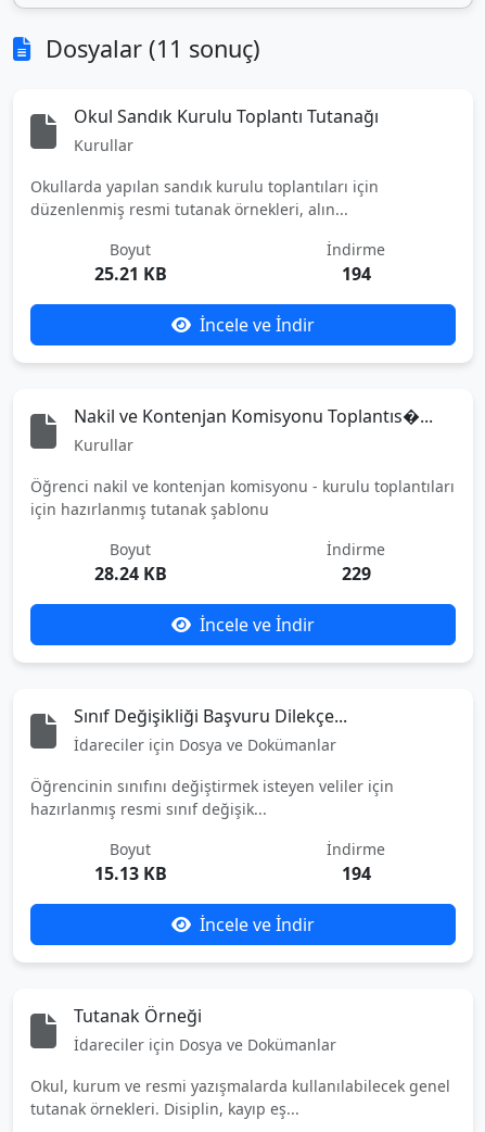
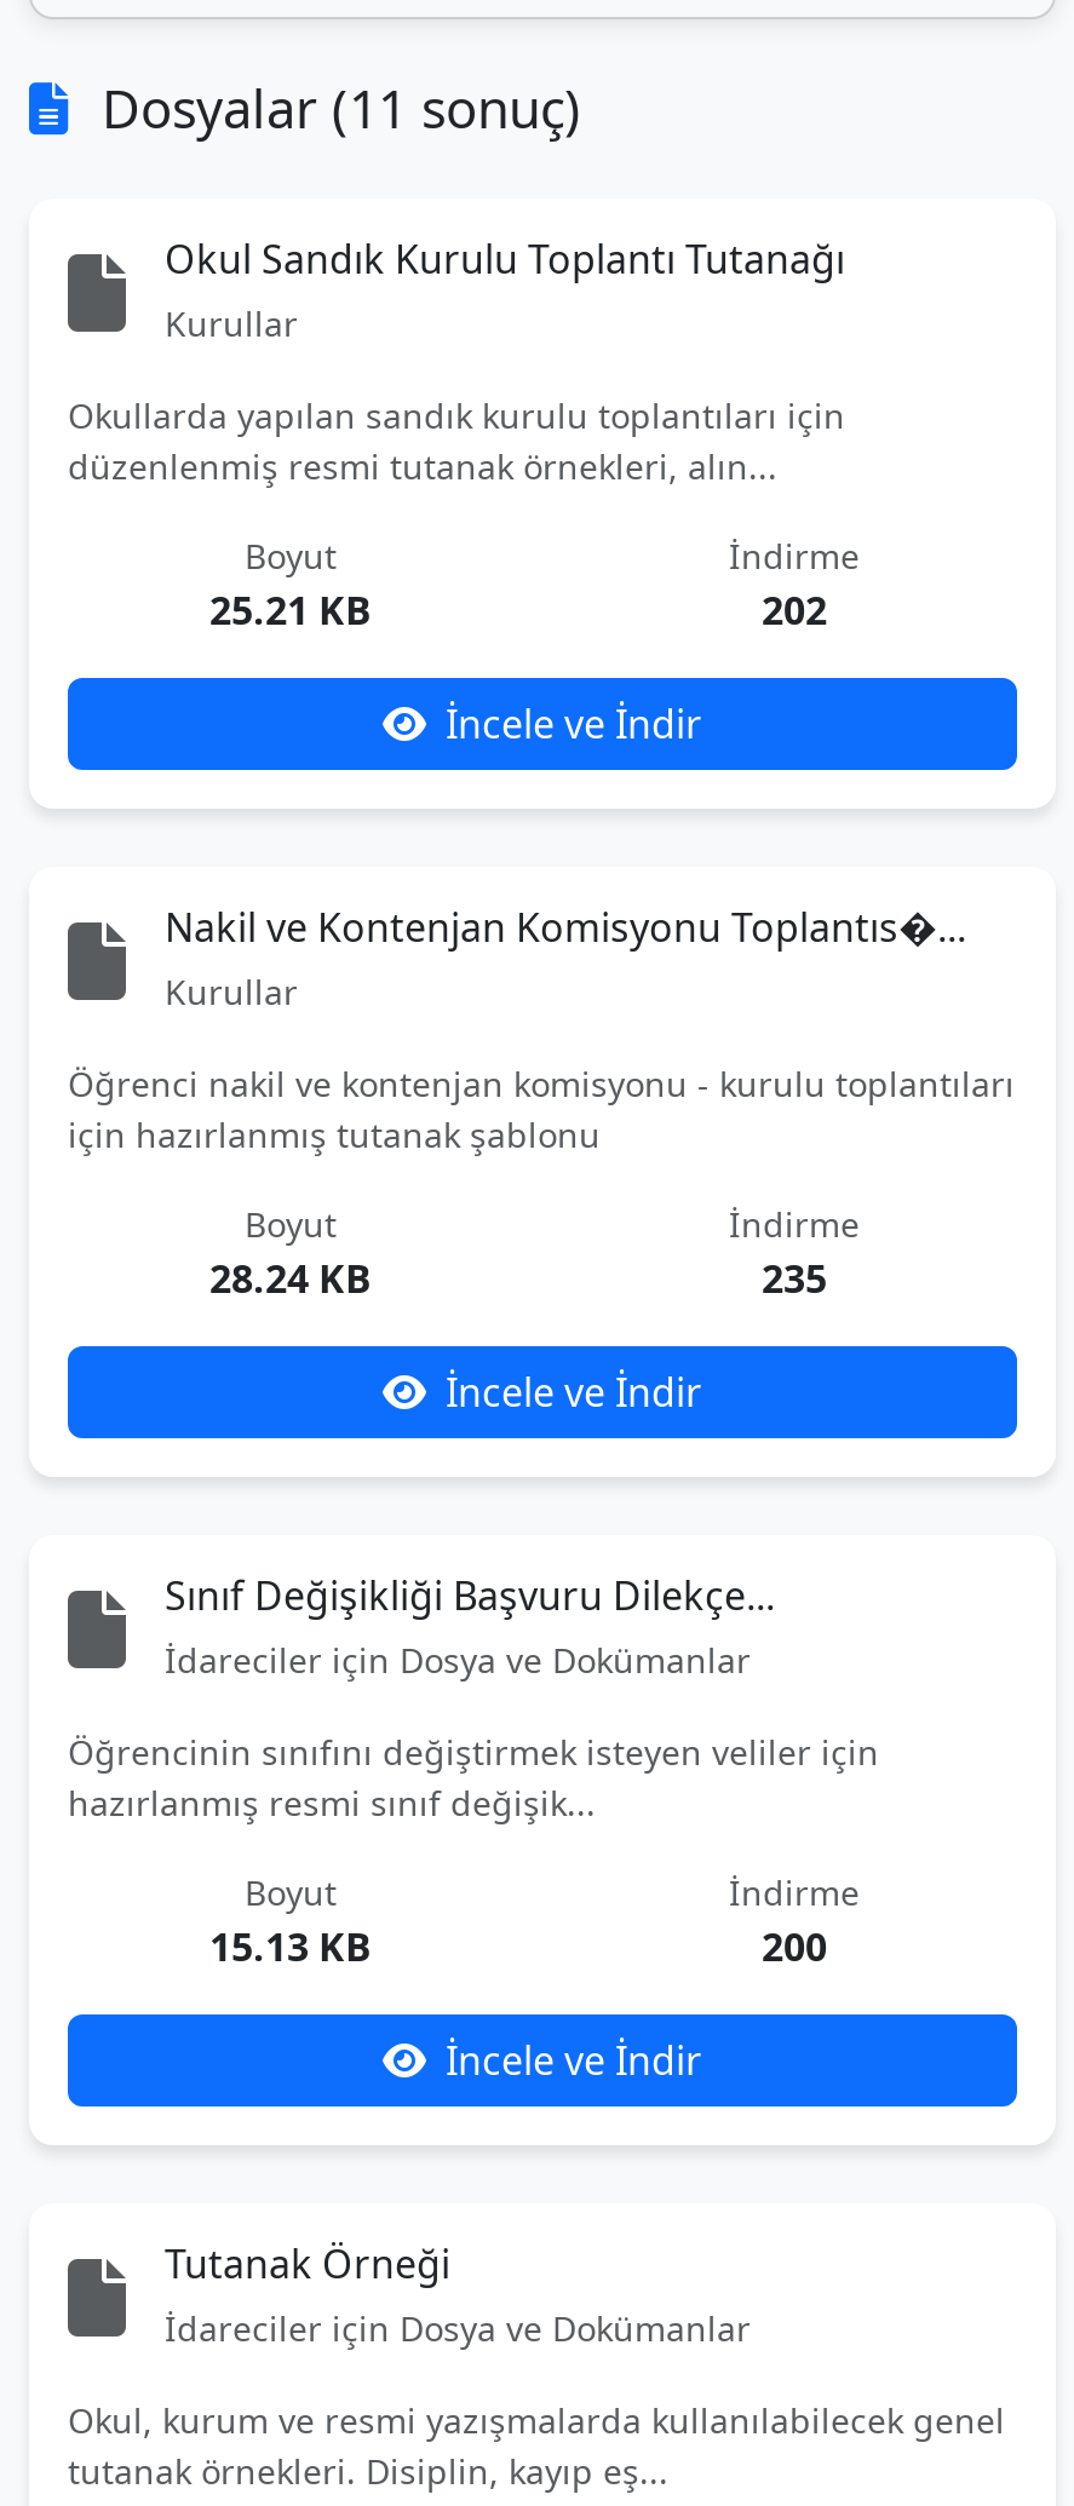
- 194
+ 202

- 229
+ 235

- 194
+ 200
